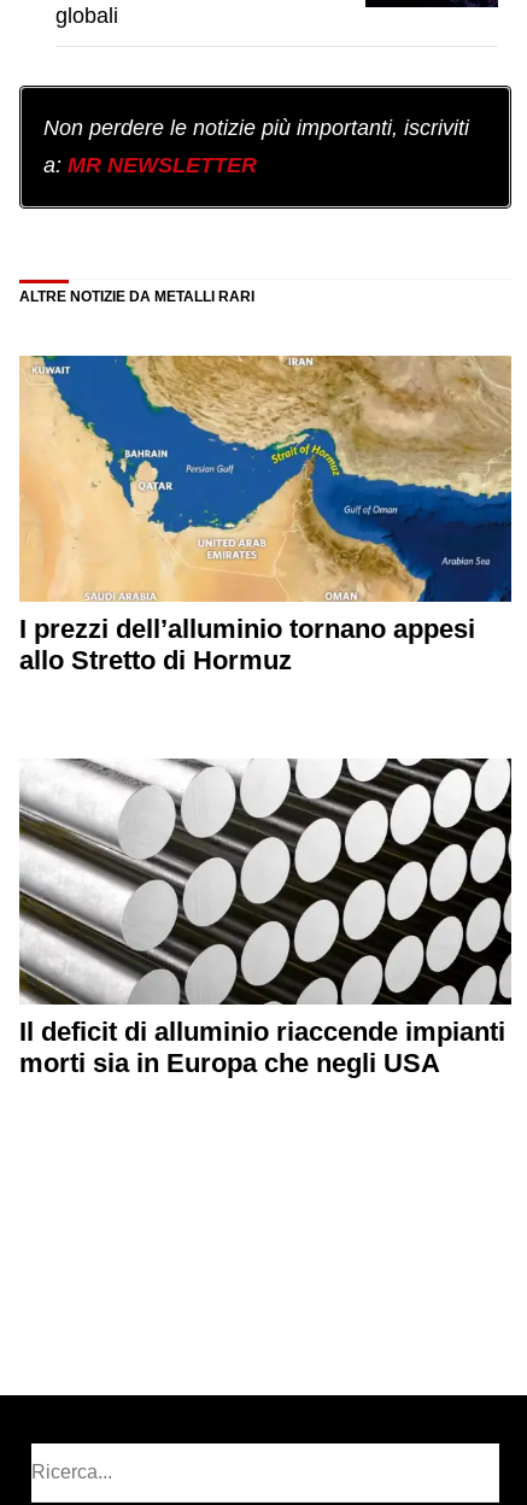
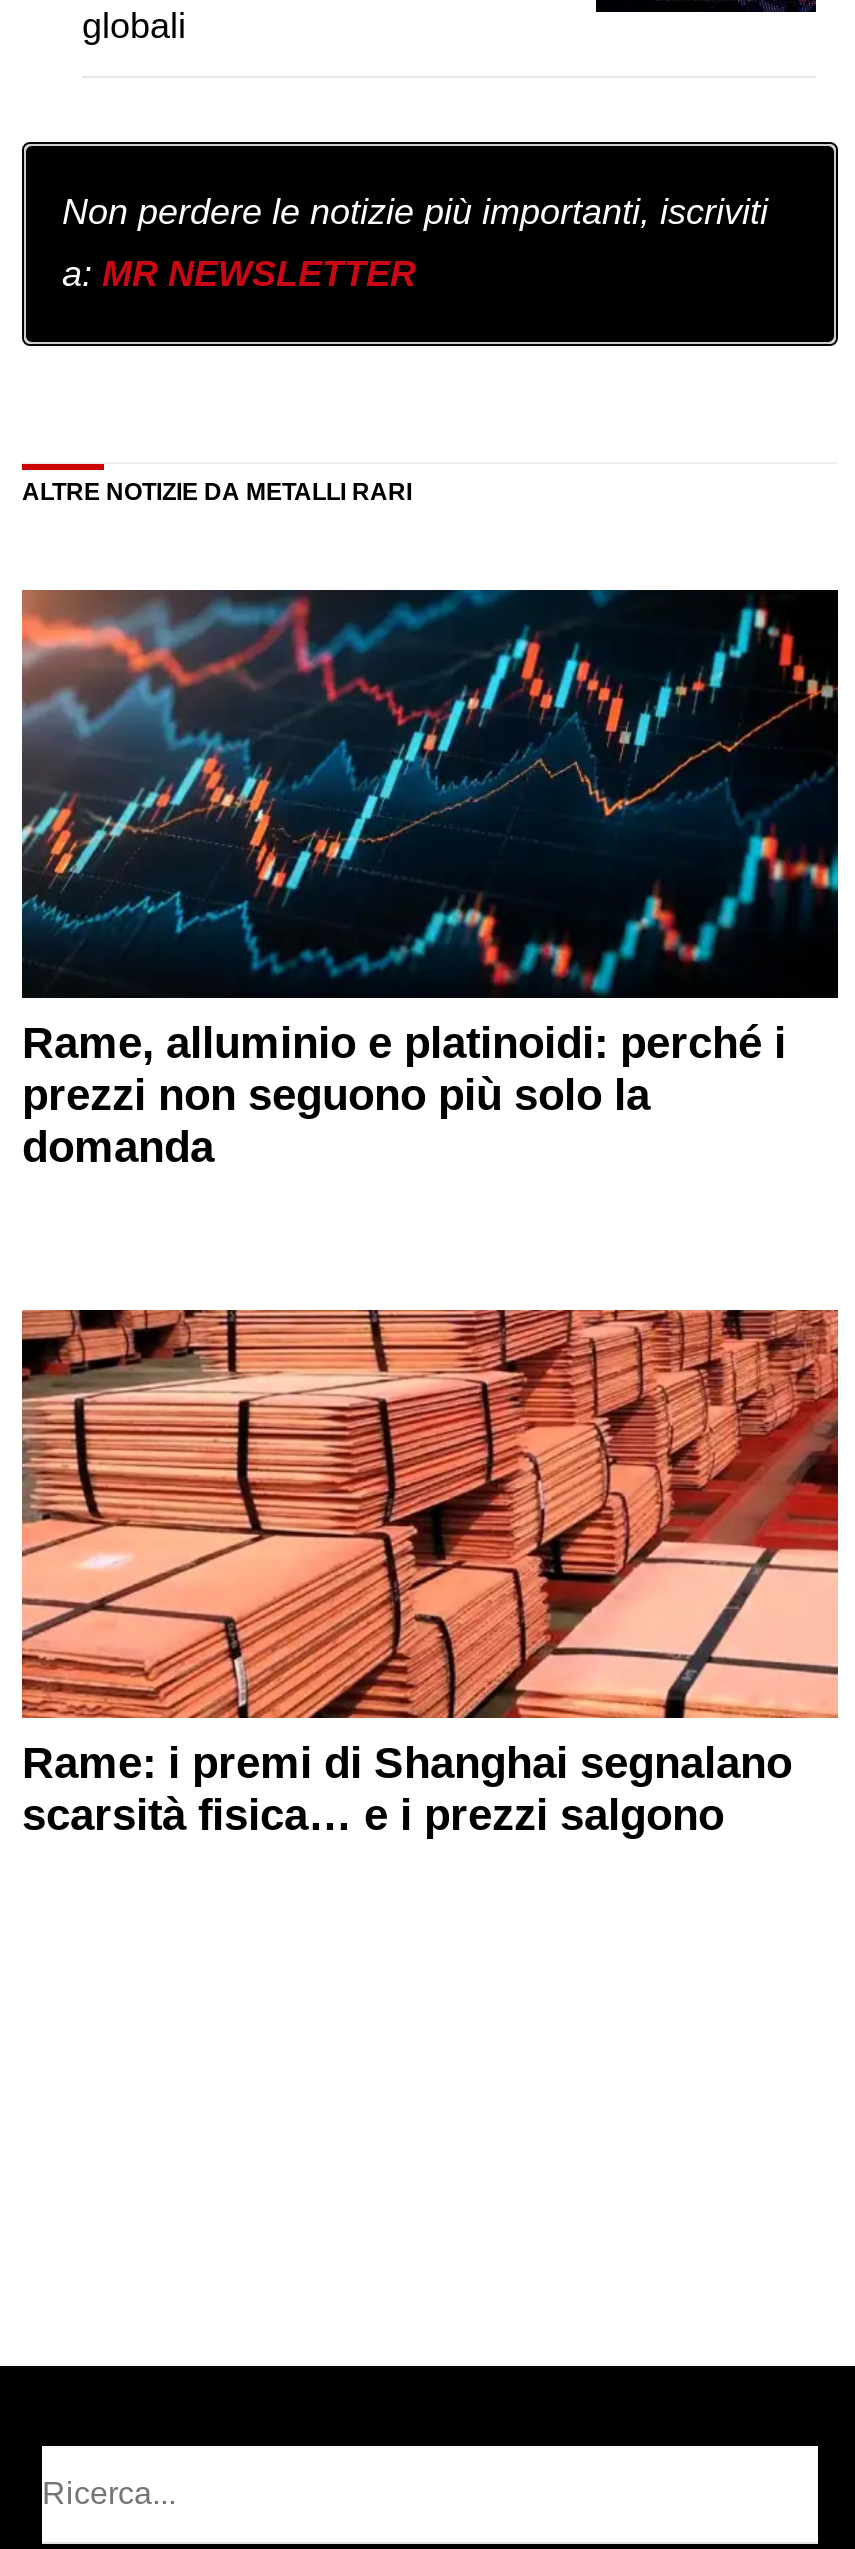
- [image]
- I prezzi dell’alluminio tornano appesi
- allo Stretto di Hormuz
+ [image]
+ Rame, alluminio e platinoidi: perché i
+ prezzi non seguono più solo la
+ domanda

- [image]
- Il deficit di alluminio riaccende impianti
- morti sia in Europa che negli USA
+ [image]
+ Rame: i premi di Shanghai segnalano
+ scarsità fisica… e i prezzi salgono
